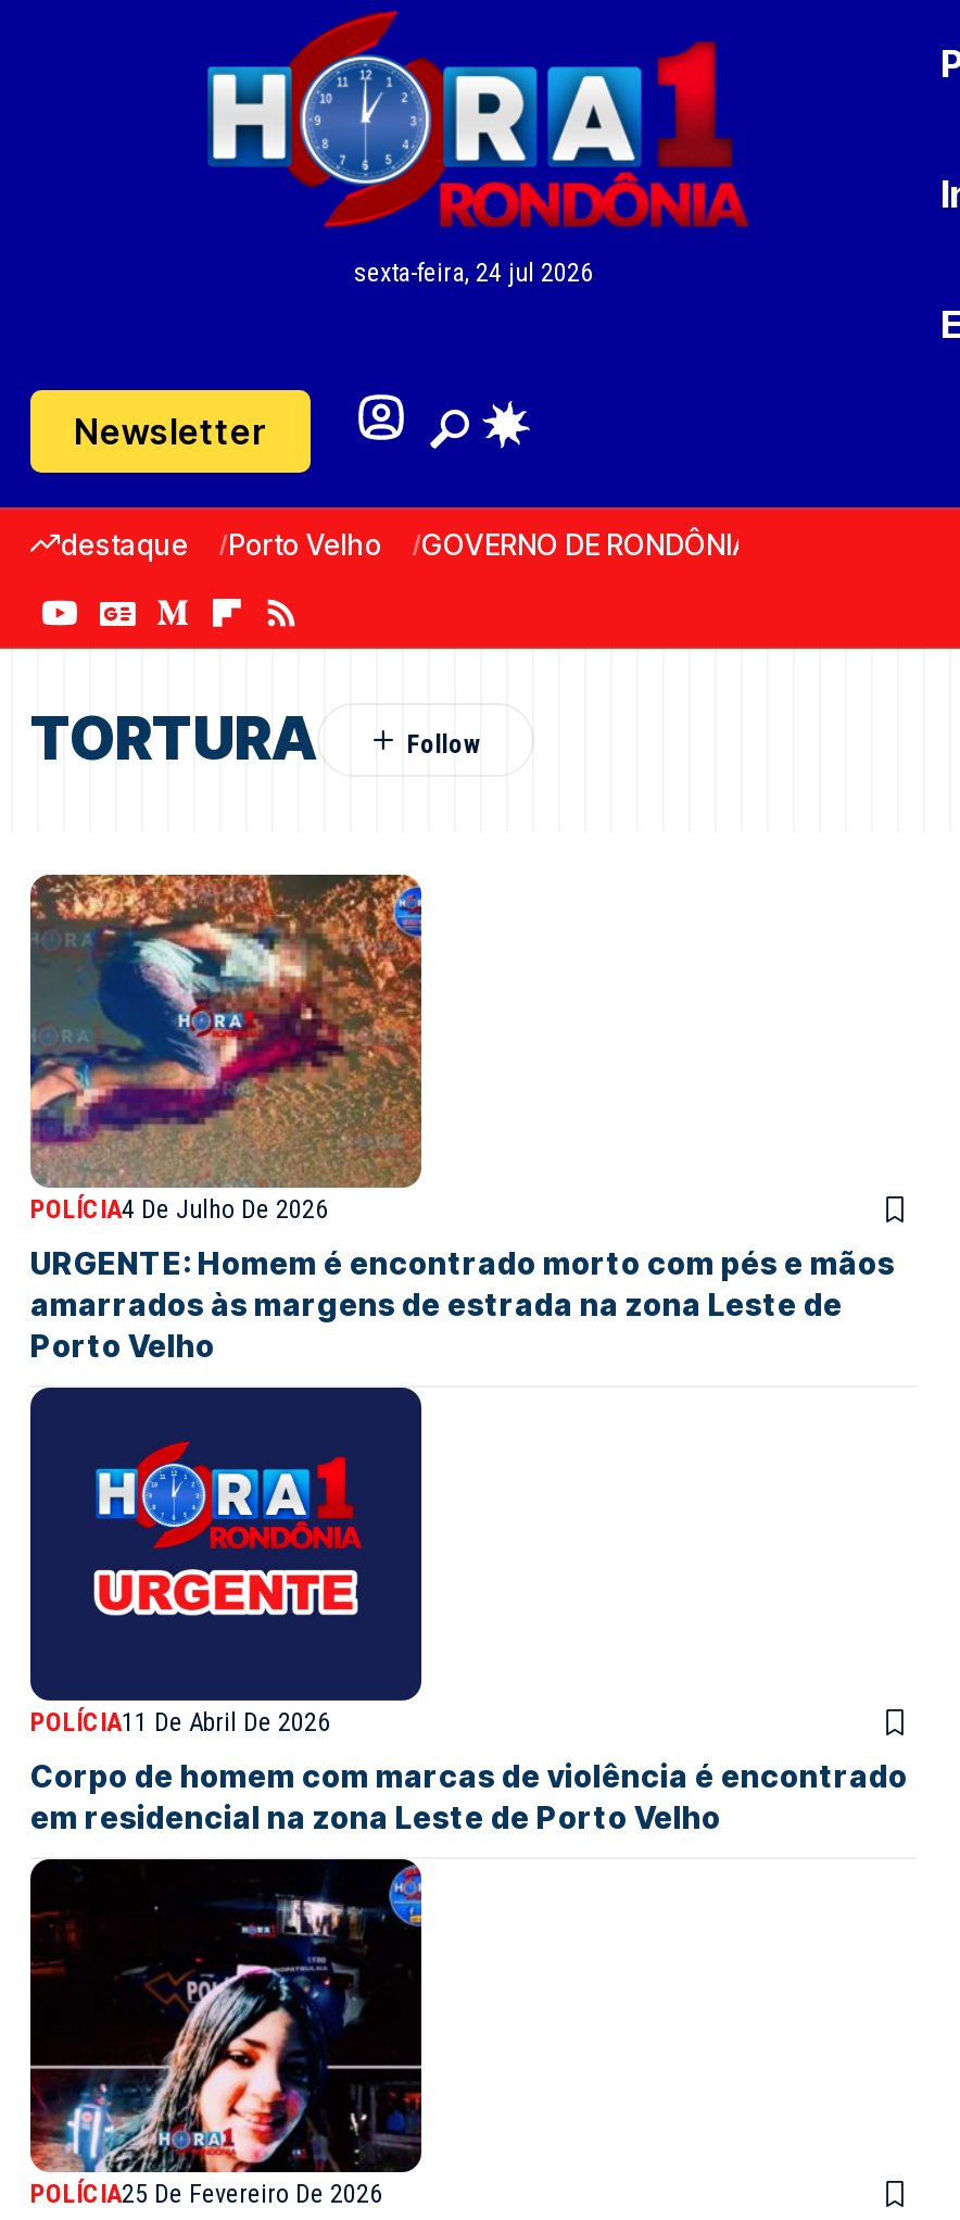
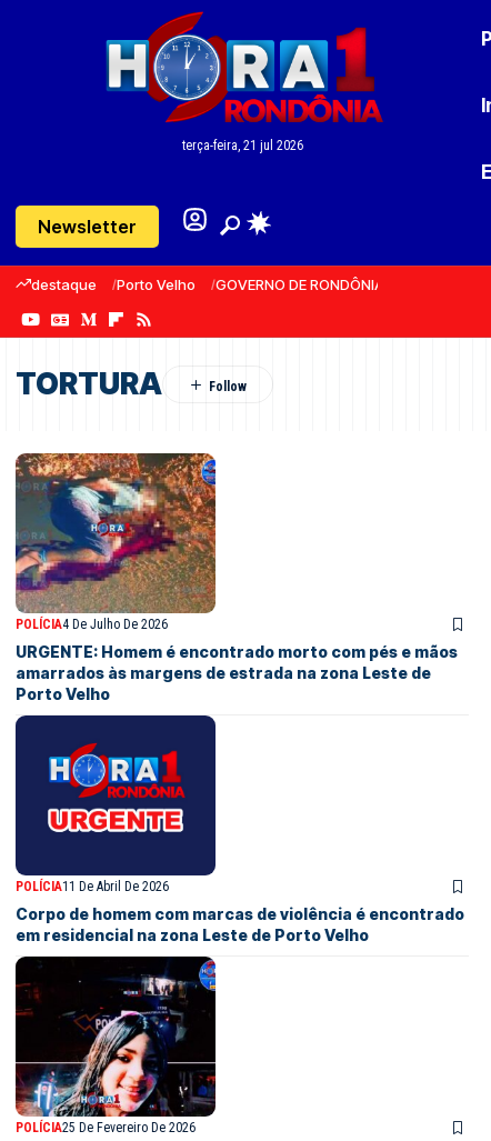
- sexta-feira, 24 jul 2026
+ terça-feira, 21 jul 2026
